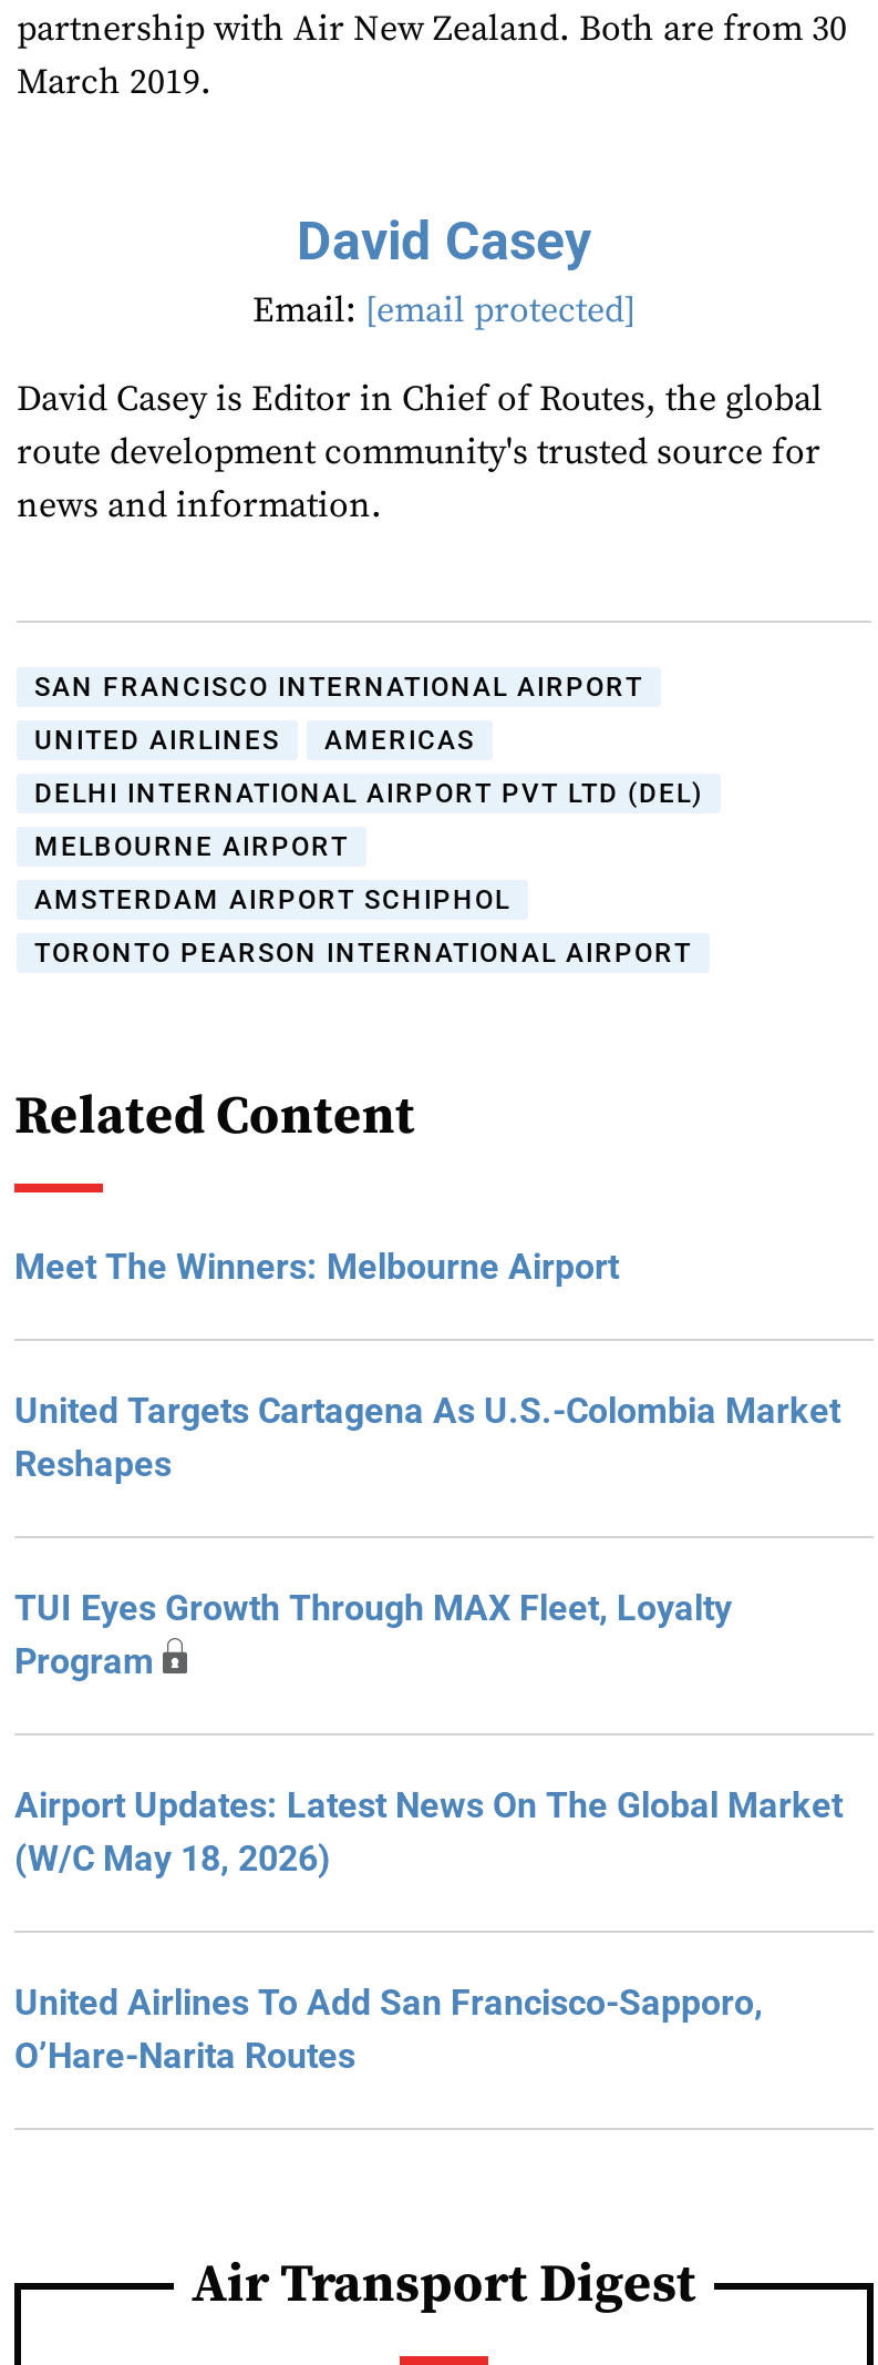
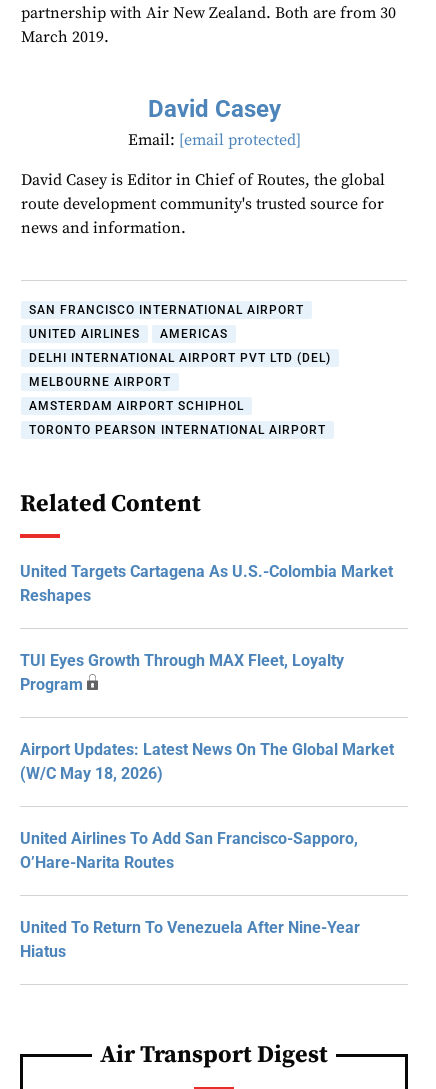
- Meet The Winners: Melbourne Airport

moved up: United Targets Cartagena As U.S.-Colombia Market | Reshapes | TUI Eyes Growth Through MAX Fleet, Loyalty | Program | Airport Updates: Latest News On The Global Market | (W/C May 18, 2026) | United Airlines To Add San Francisco-Sapporo, | O’Hare-Narita Routes

+ United To Return To Venezuela After Nine-Year
+ Hiatus
